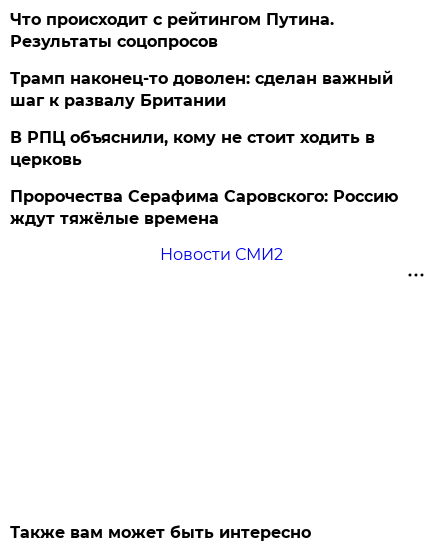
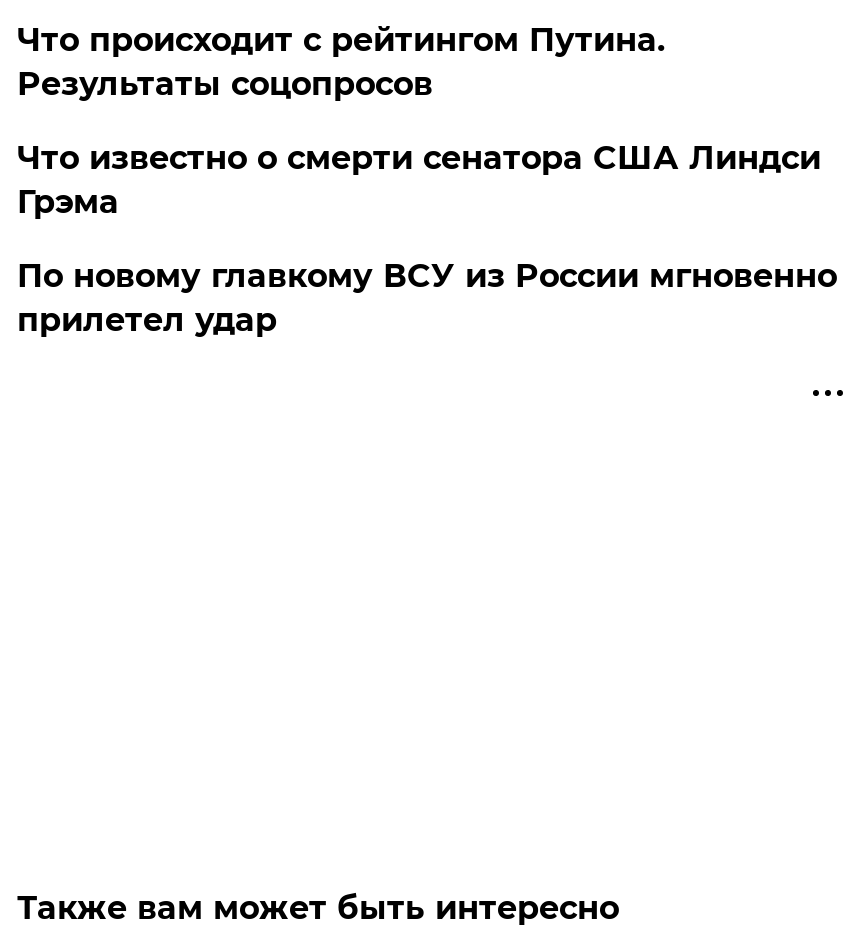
- Трамп наконец-то доволен: сделан важный
- шаг к развалу Британии
- В РПЦ объяснили, кому не стоит ходить в
- церковь
- Пророчества Серафима Саровского: Россию
- ждут тяжёлые времена
- Новости СМИ2
+ Что известно о смерти сенатора США Линдси
+ Грэма
+ По новому главкому ВСУ из России мгновенно
+ прилетел удар
